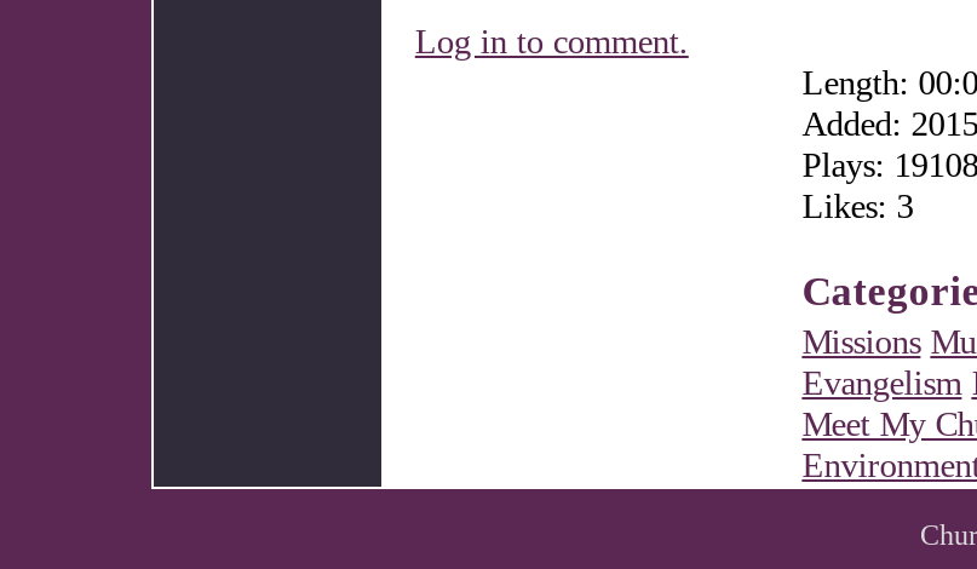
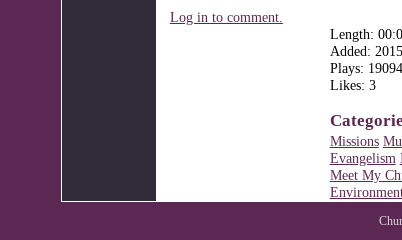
- Plays: 19108
+ Plays: 19094
